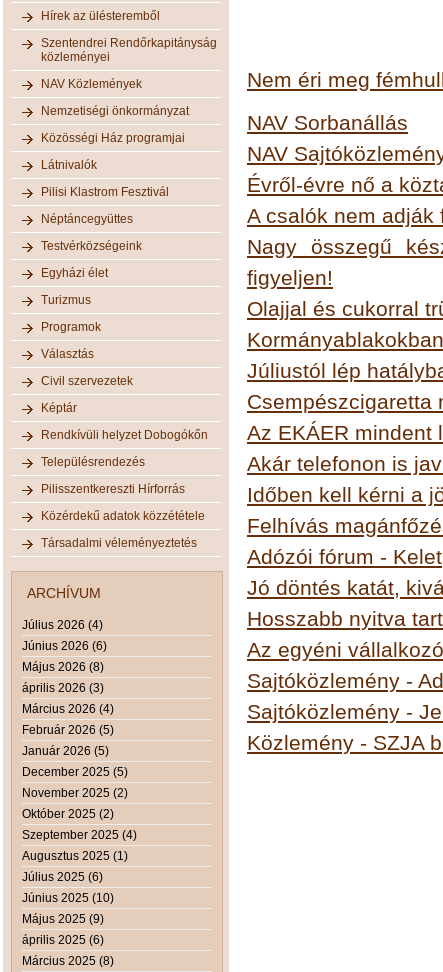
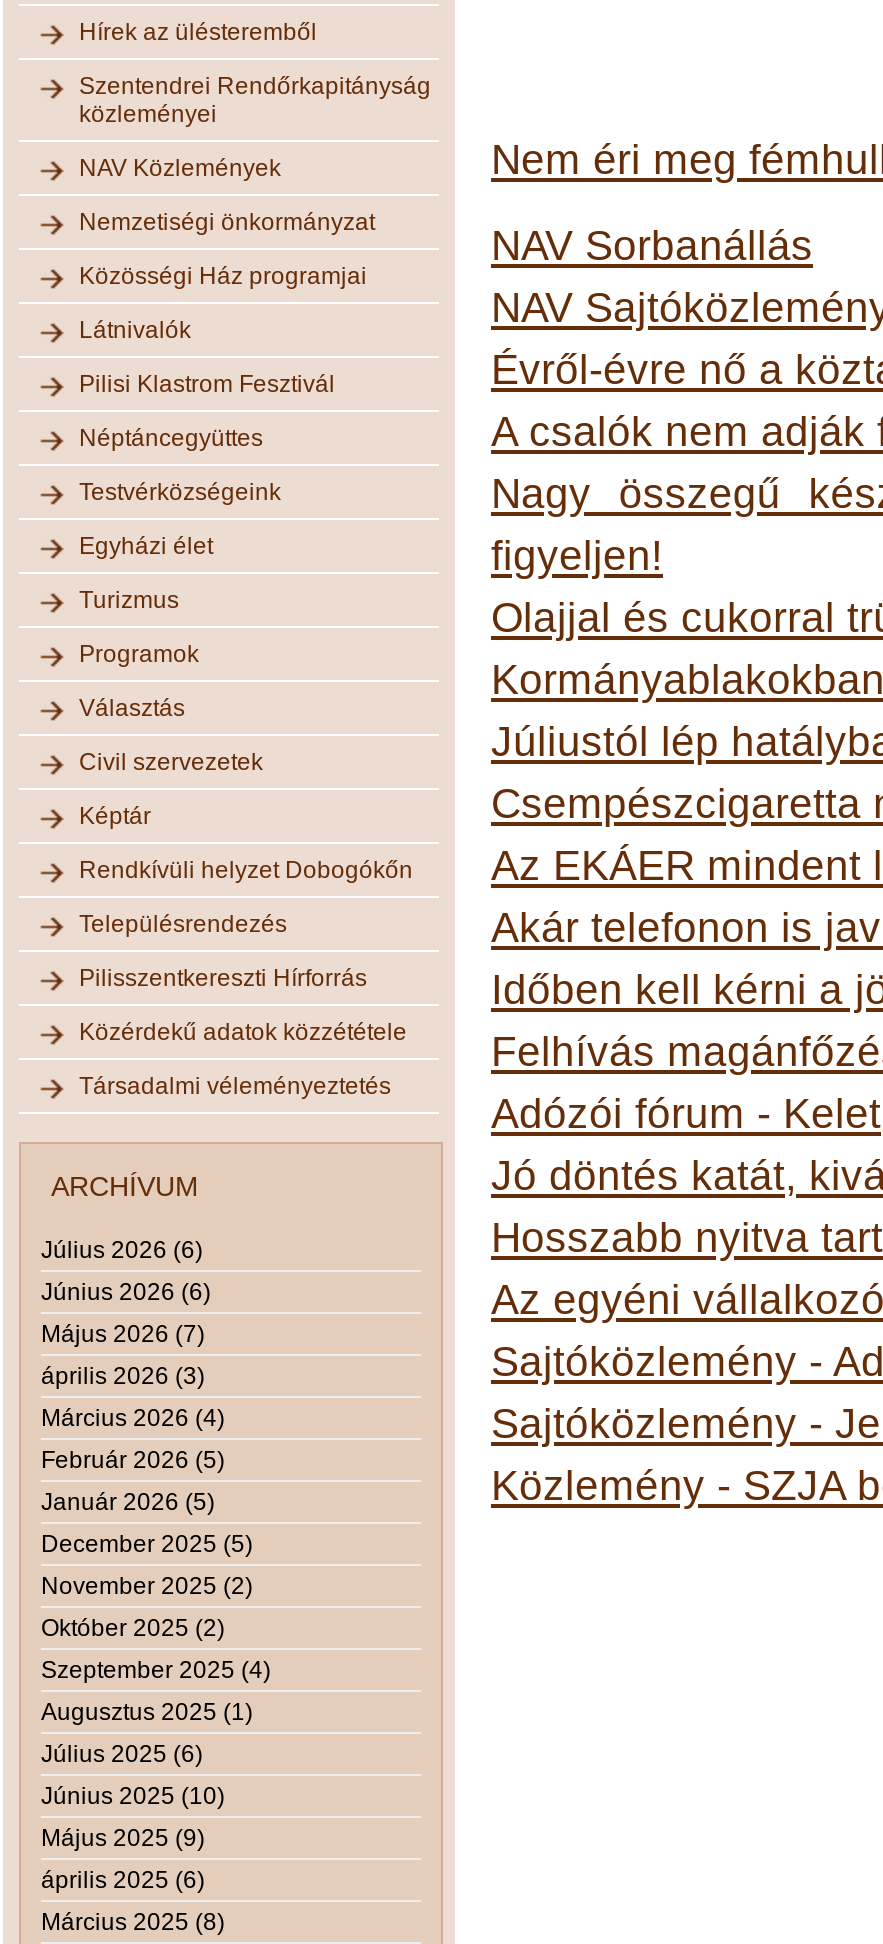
- Július 2026 (4)
+ Július 2026 (6)

- Május 2026 (8)
+ Május 2026 (7)
